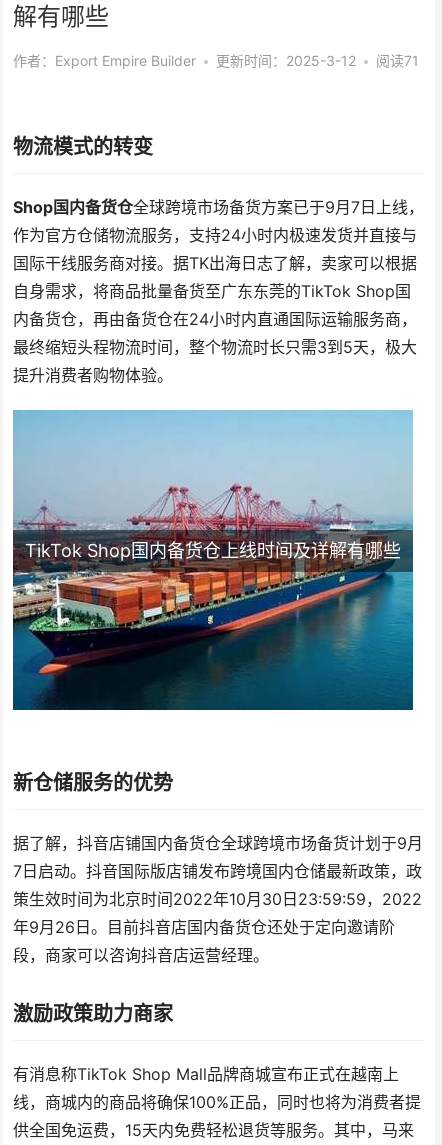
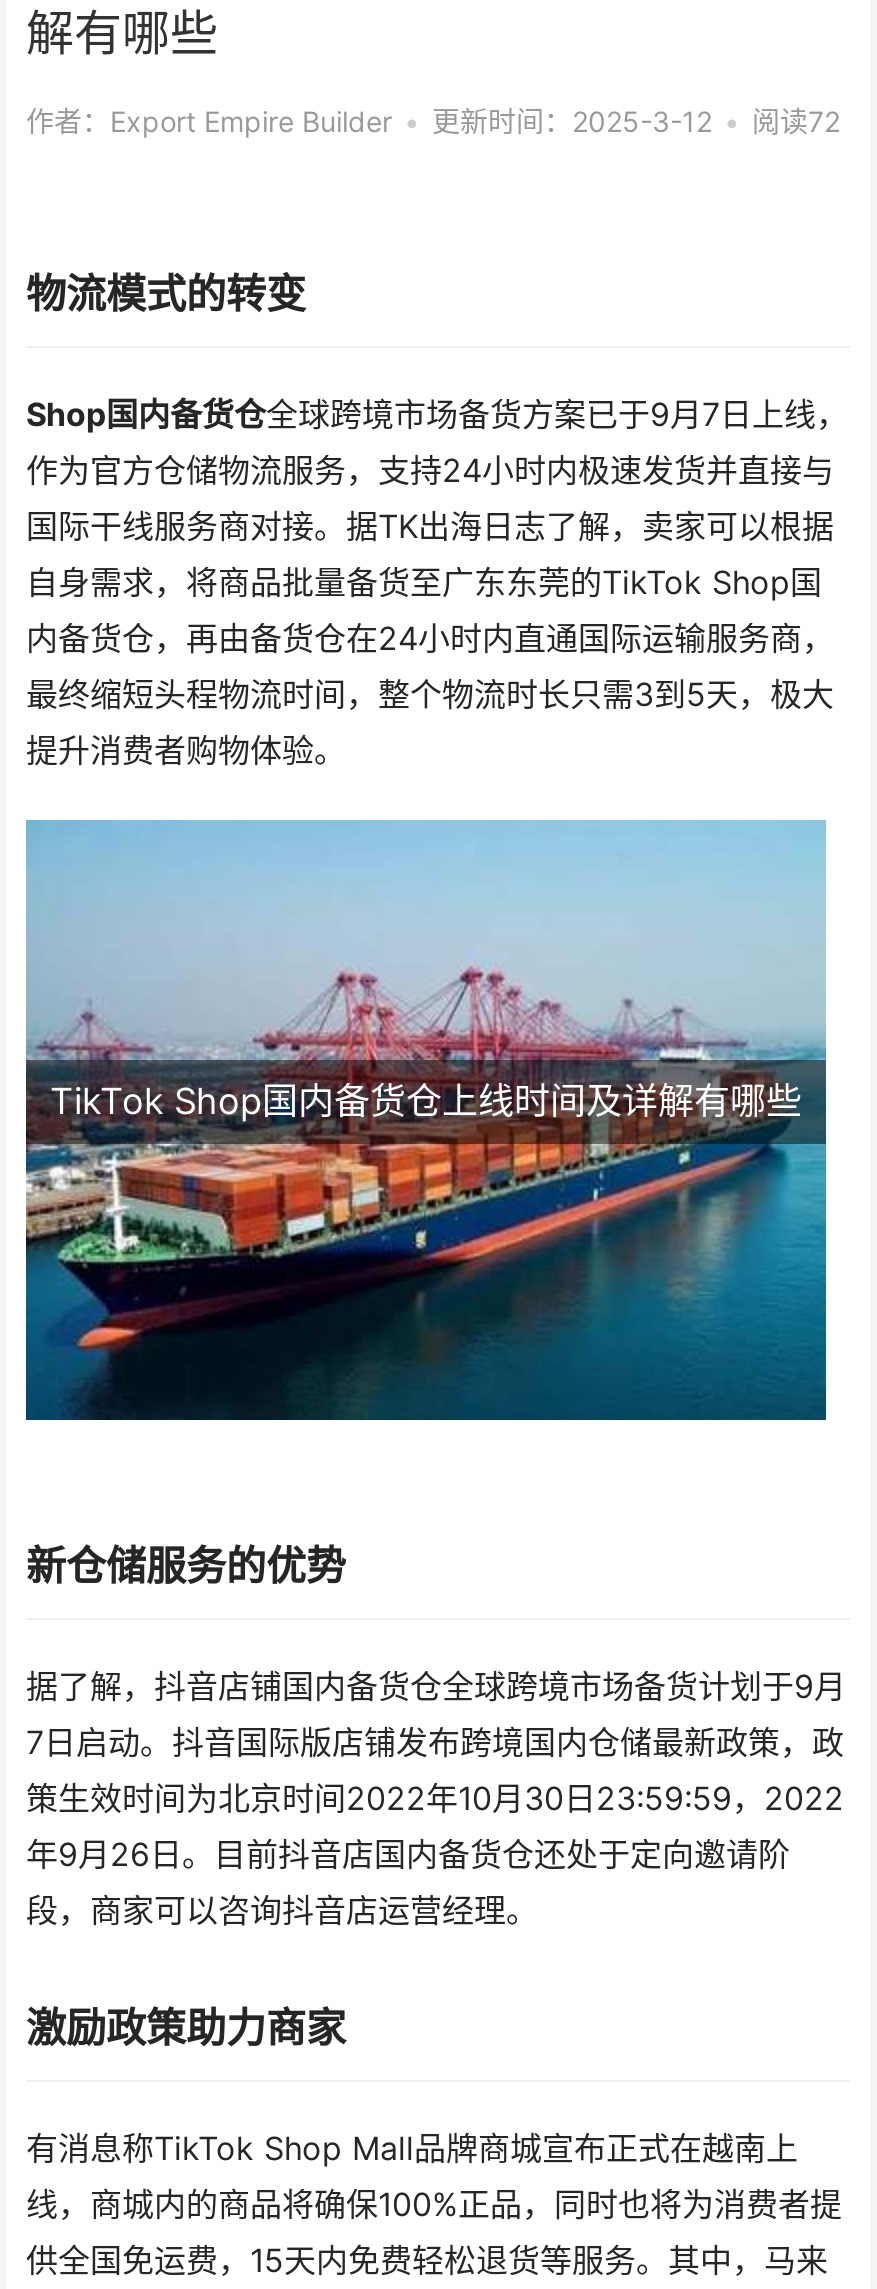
- 作者：Export Empire Builder • 更新时间：2025-3-12 • 阅读71
+ 作者：Export Empire Builder • 更新时间：2025-3-12 • 阅读72
